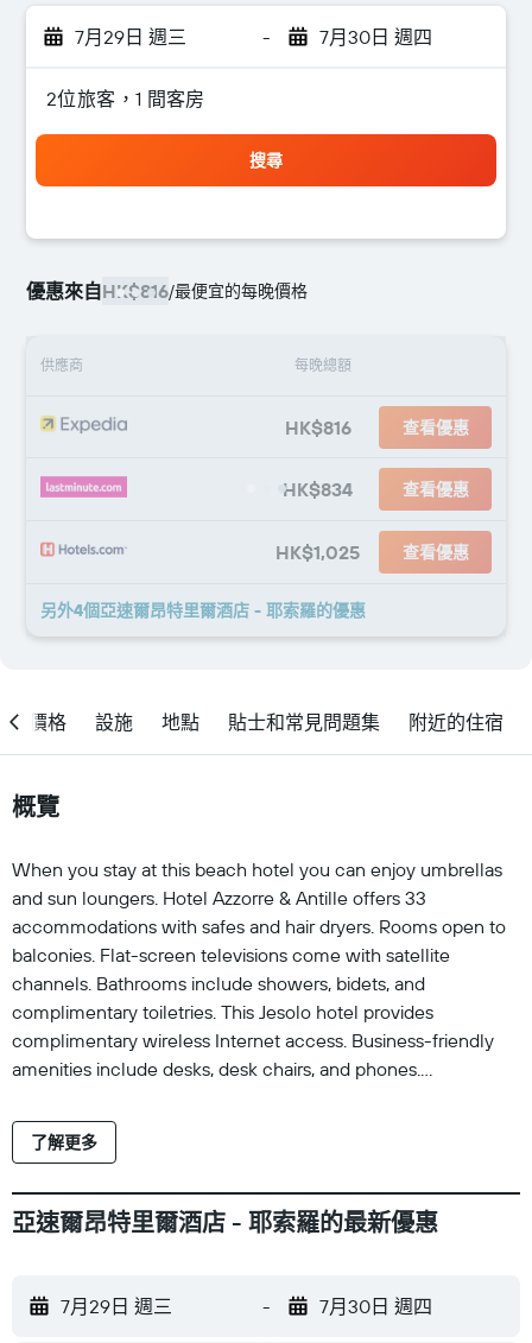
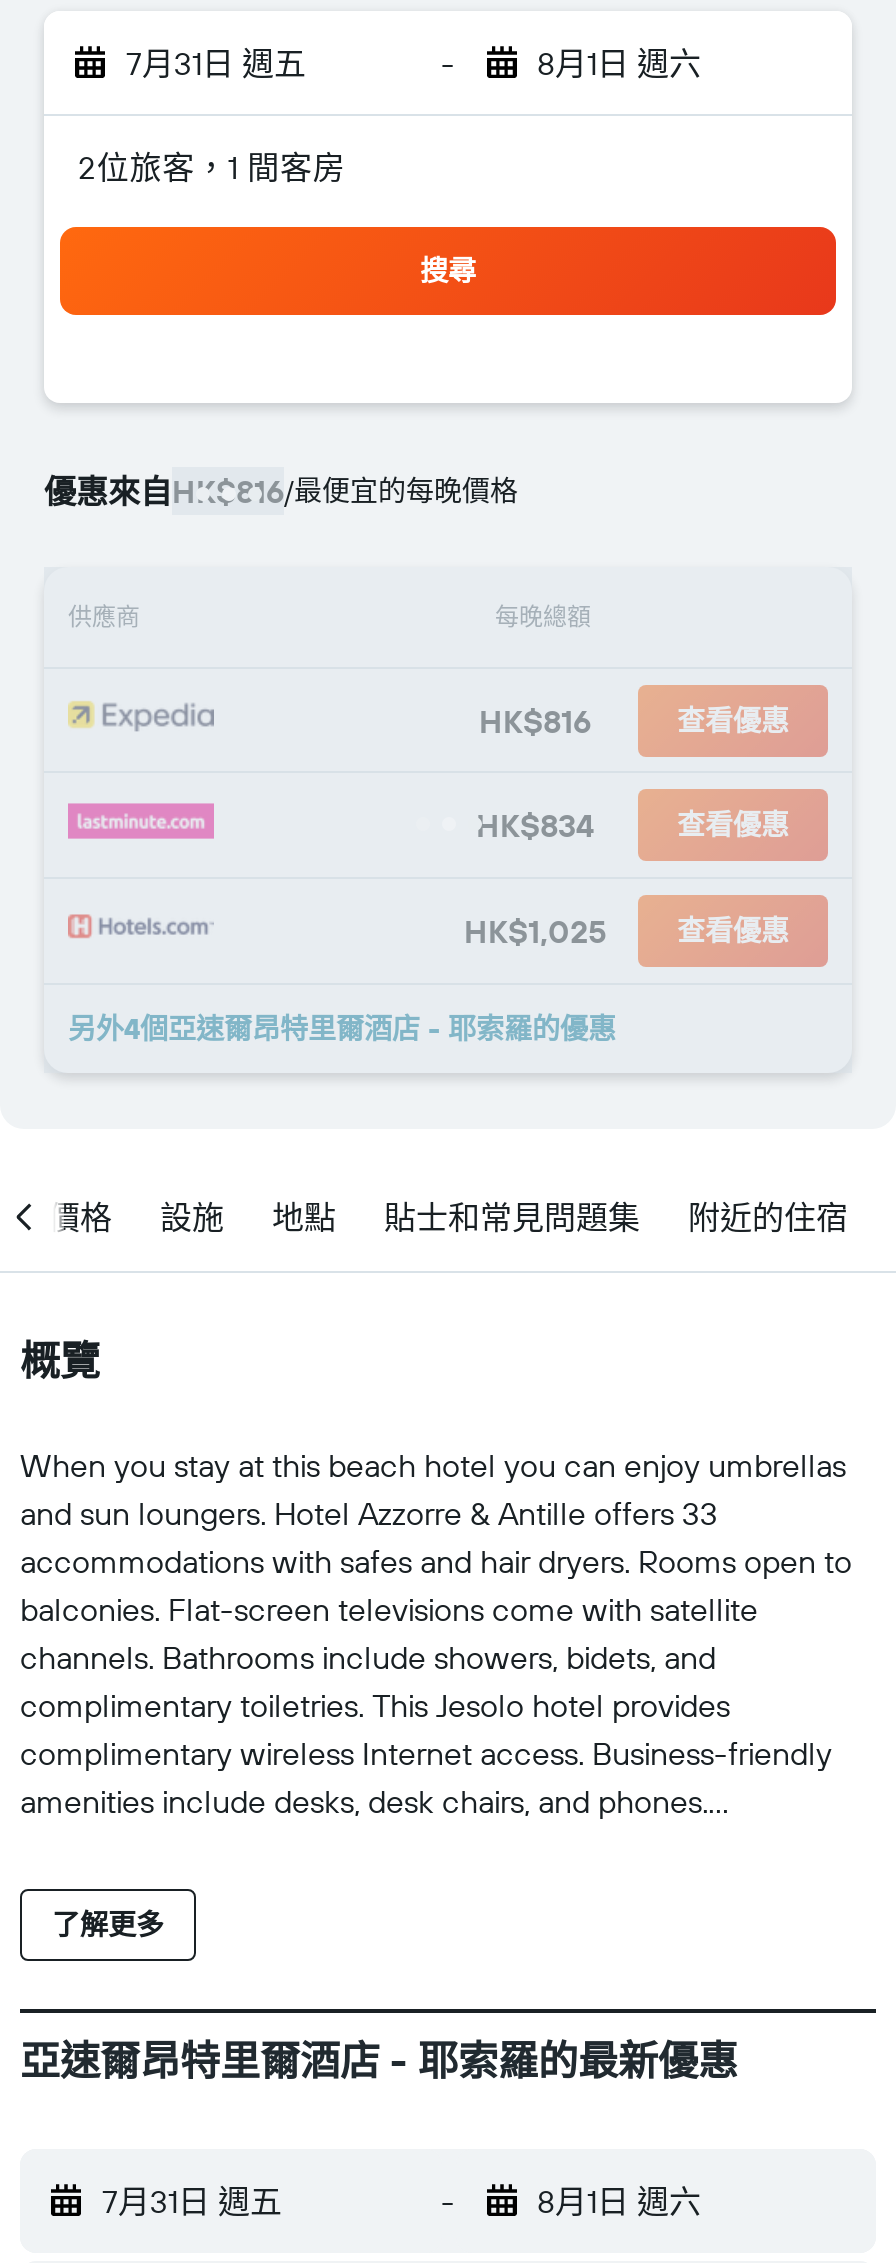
- 7月29日 週三
+ 7月31日 週五

- 7月30日 週四
+ 8月1日 週六

- 7月29日 週三
+ 7月31日 週五

- 7月30日 週四
+ 8月1日 週六
